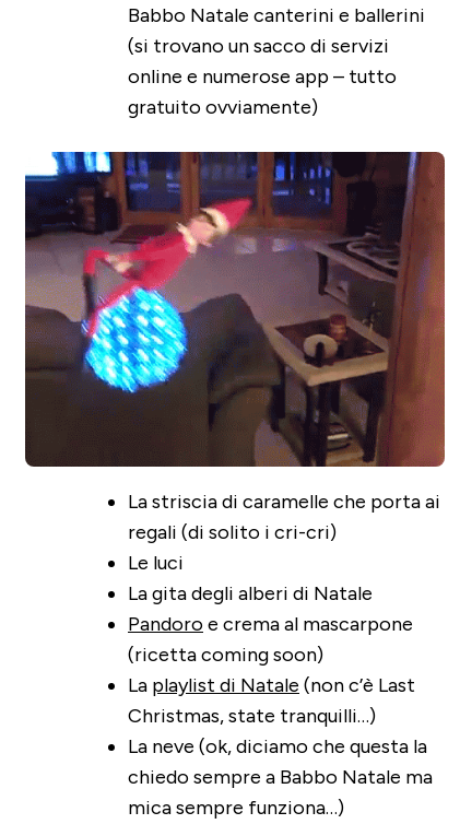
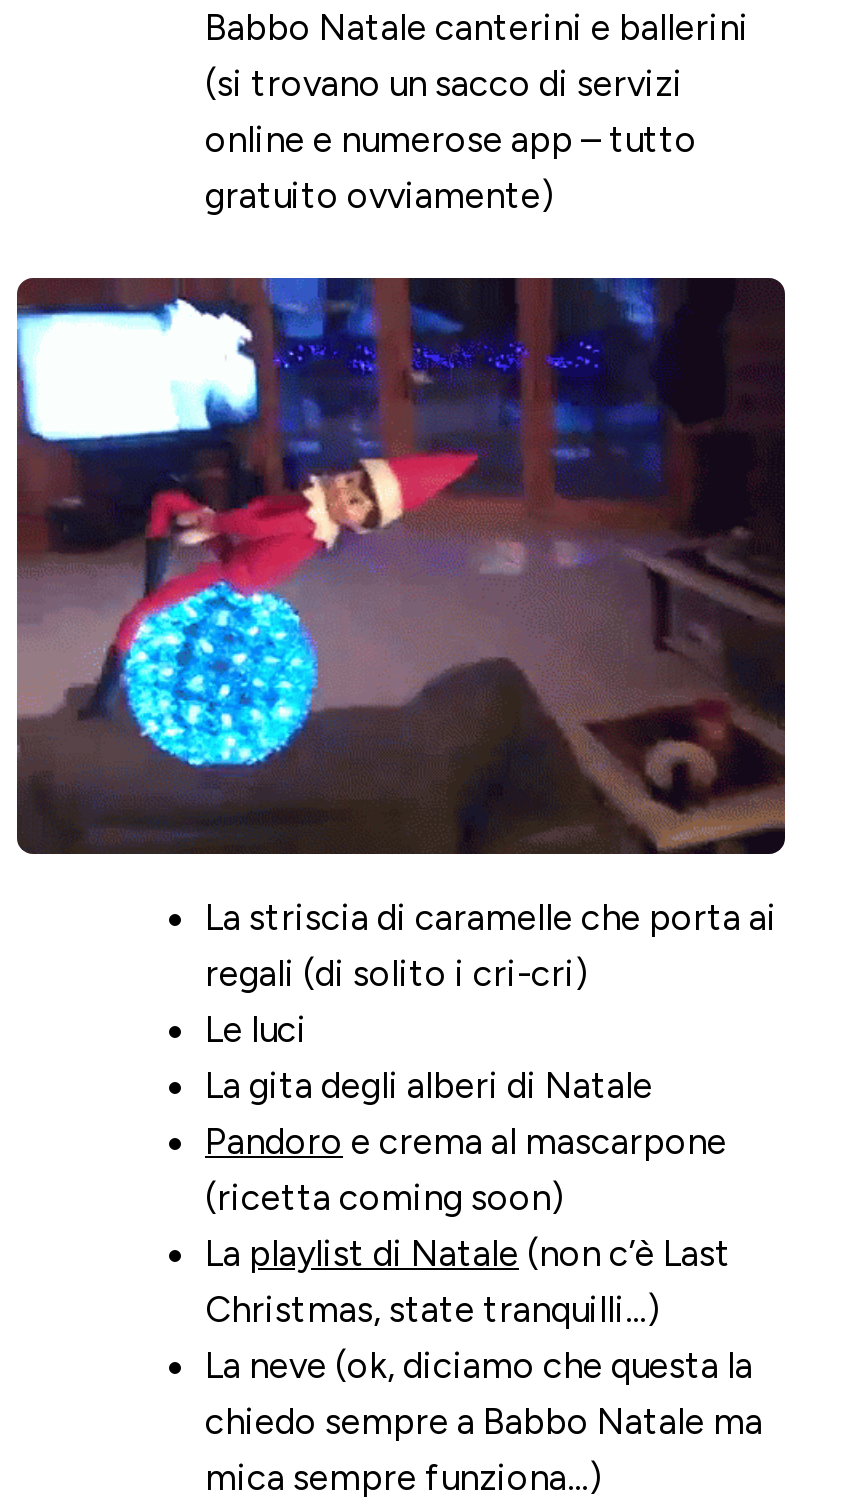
- [image]
+ [image]
